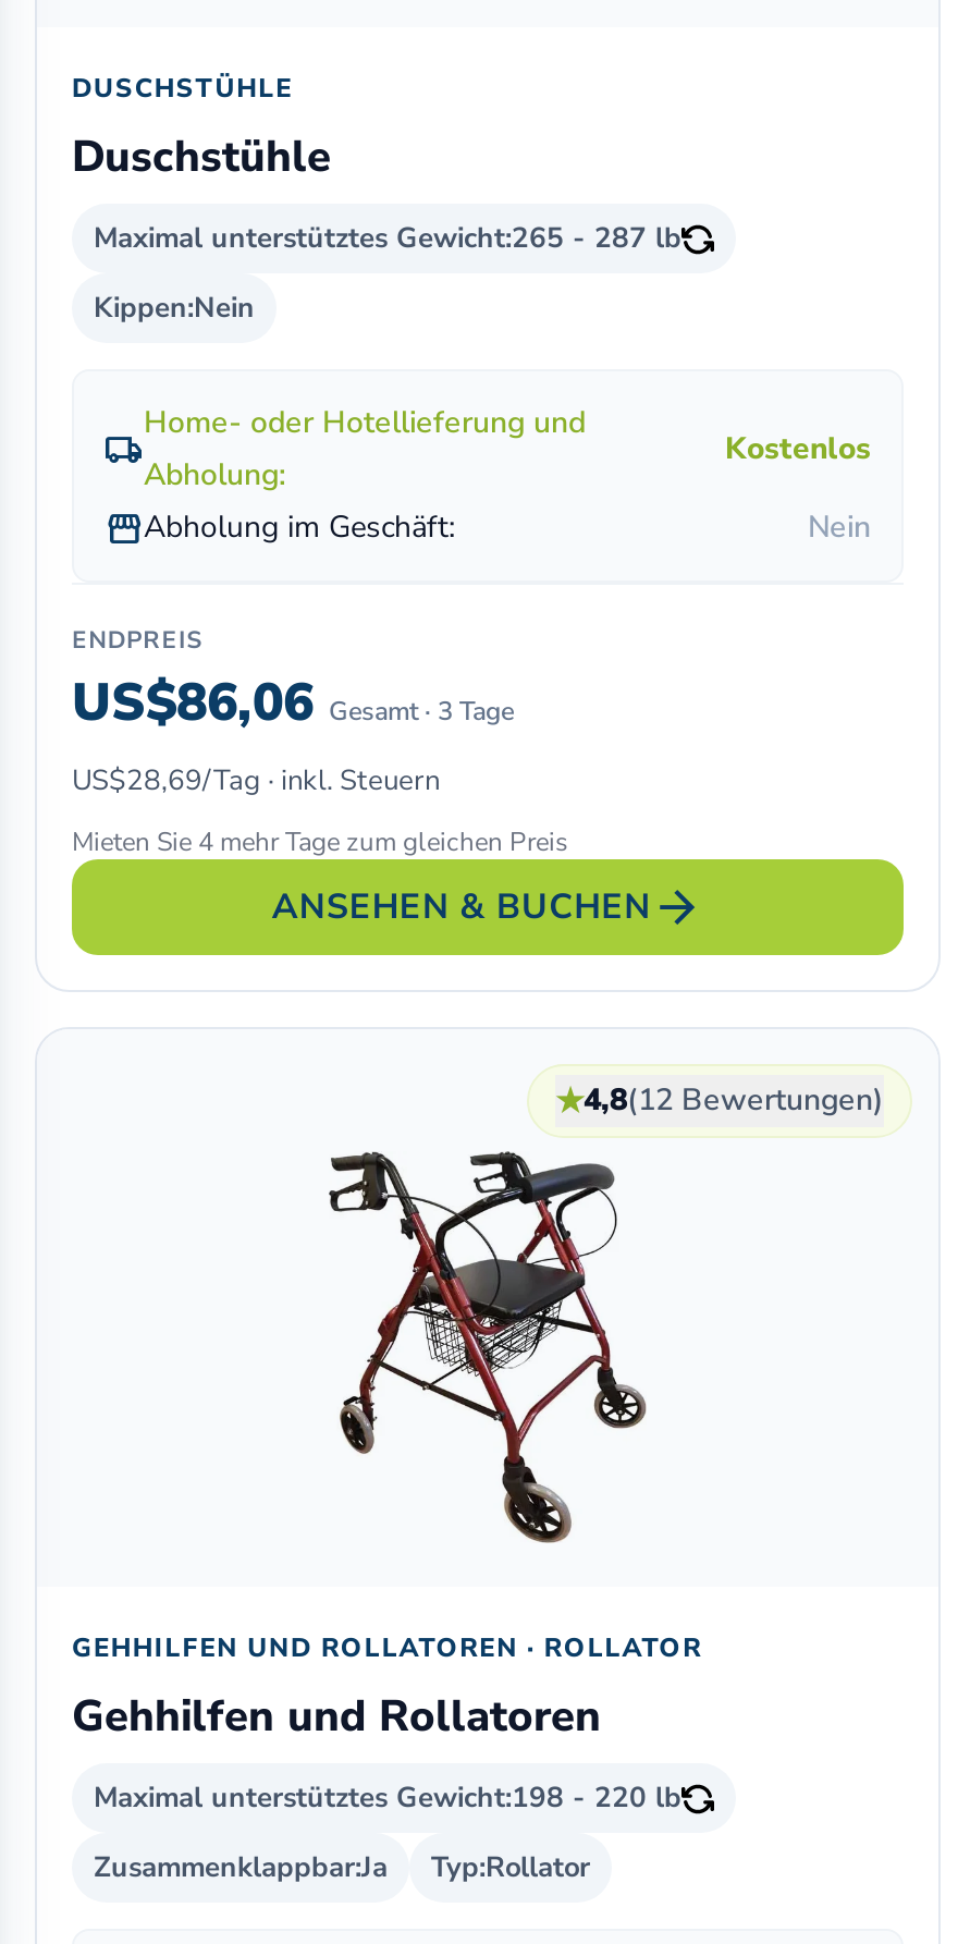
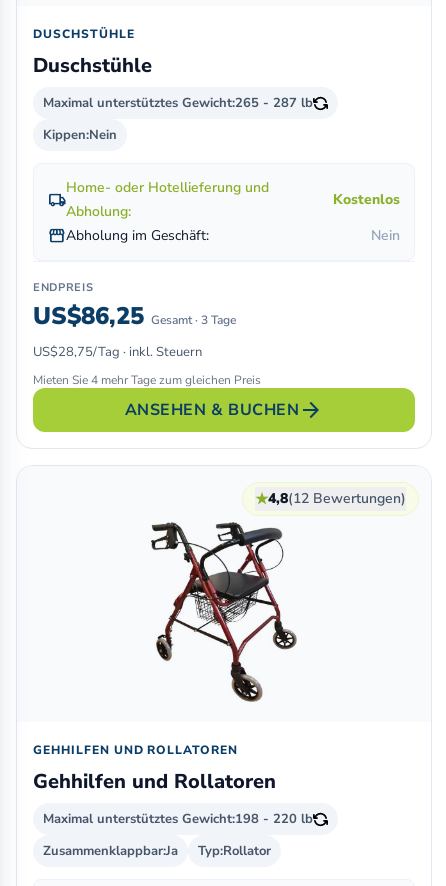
- US$86,06 Gesamt · 3 Tage
+ US$86,25 Gesamt · 3 Tage

- US$28,69/Tag · inkl. Steuern
+ US$28,75/Tag · inkl. Steuern

- GEHHILFEN UND ROLLATOREN · ROLLATOR
+ GEHHILFEN UND ROLLATOREN
